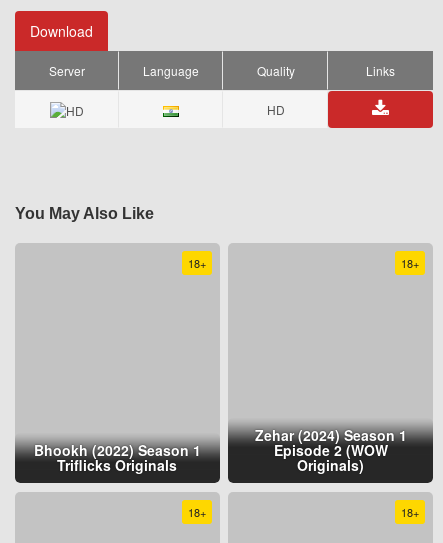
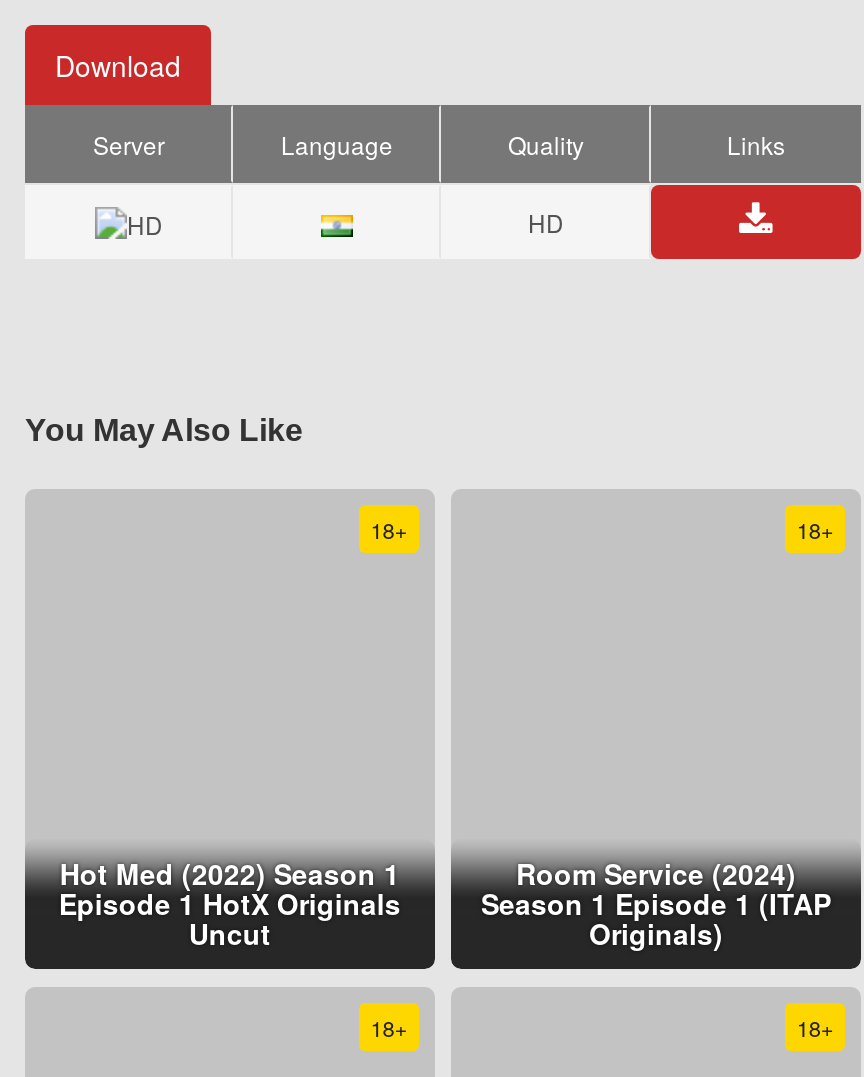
- Zehar (2024) Season 1
- Episode 2 (WOW
+ Room Service (2024)
+ Season 1 Episode 1 (ITAP

- Bhookh (2022) Season 1
- Triflicks Originals
+ Hot Med (2022) Season 1
+ Episode 1 HotX Originals
+ Uncut
